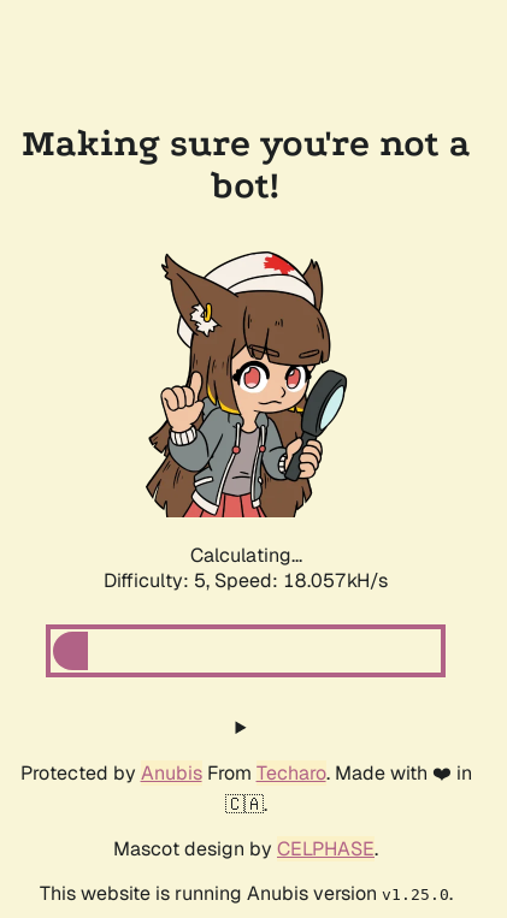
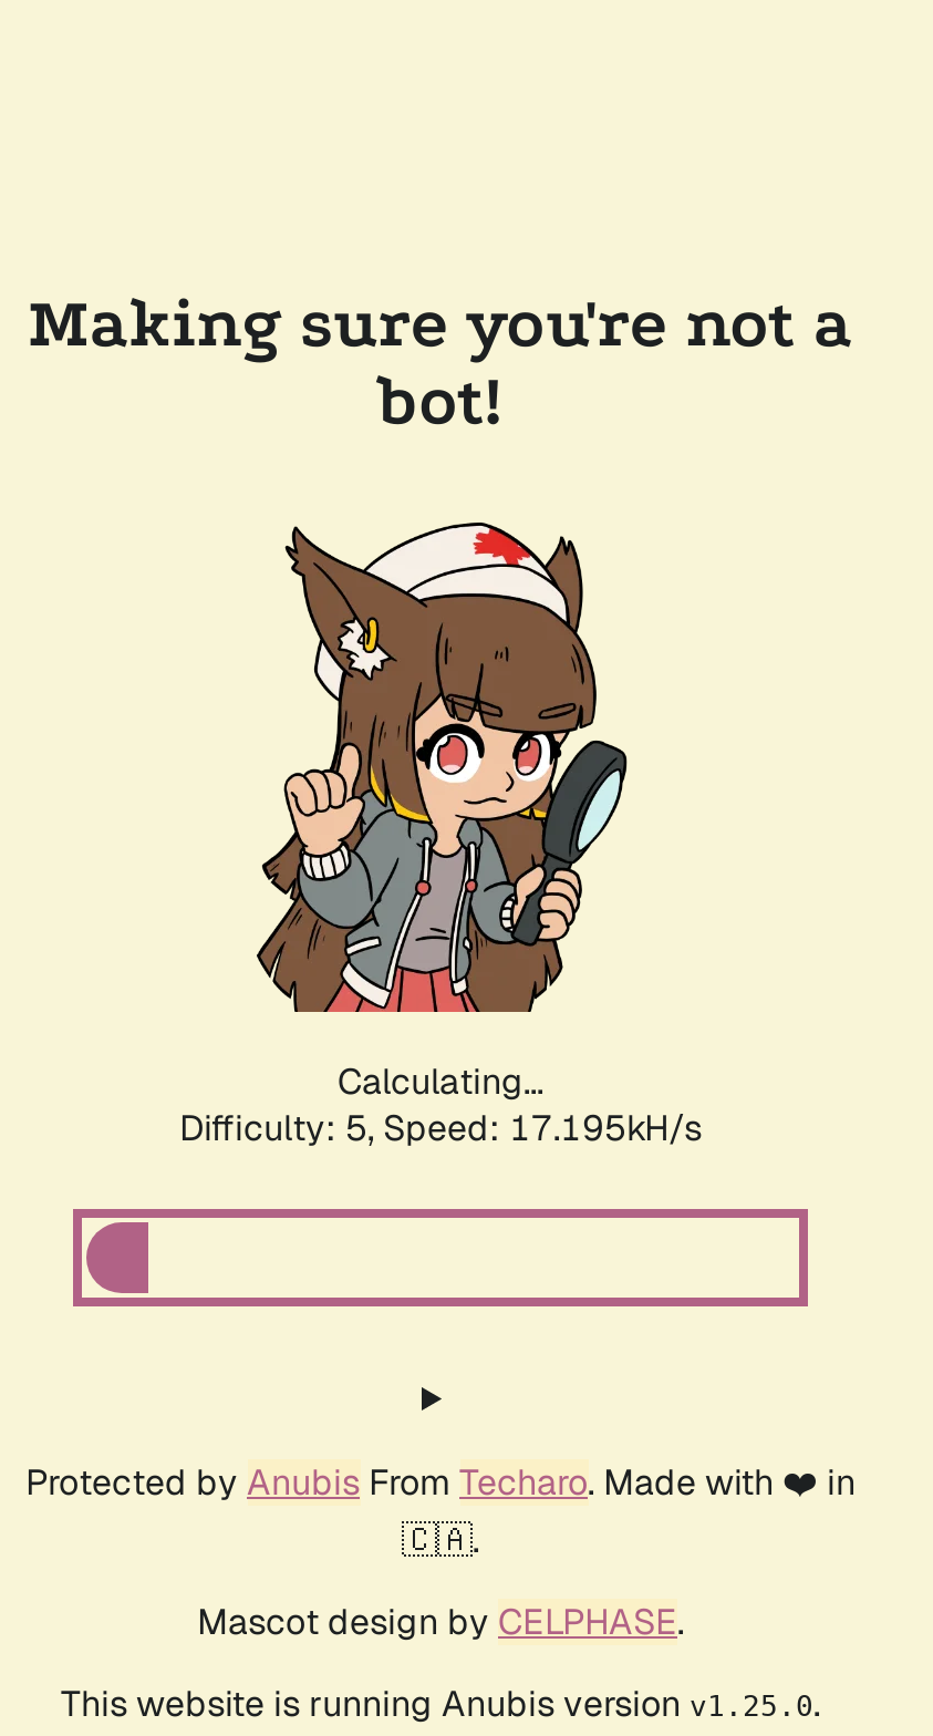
- Difficulty: 5, Speed: 18.057kH/s
+ Difficulty: 5, Speed: 17.195kH/s
